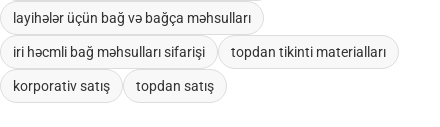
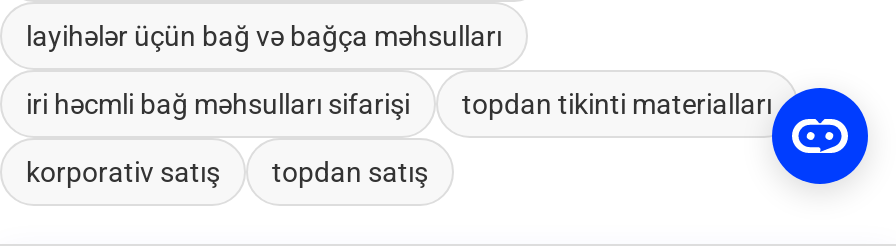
+ [image]
